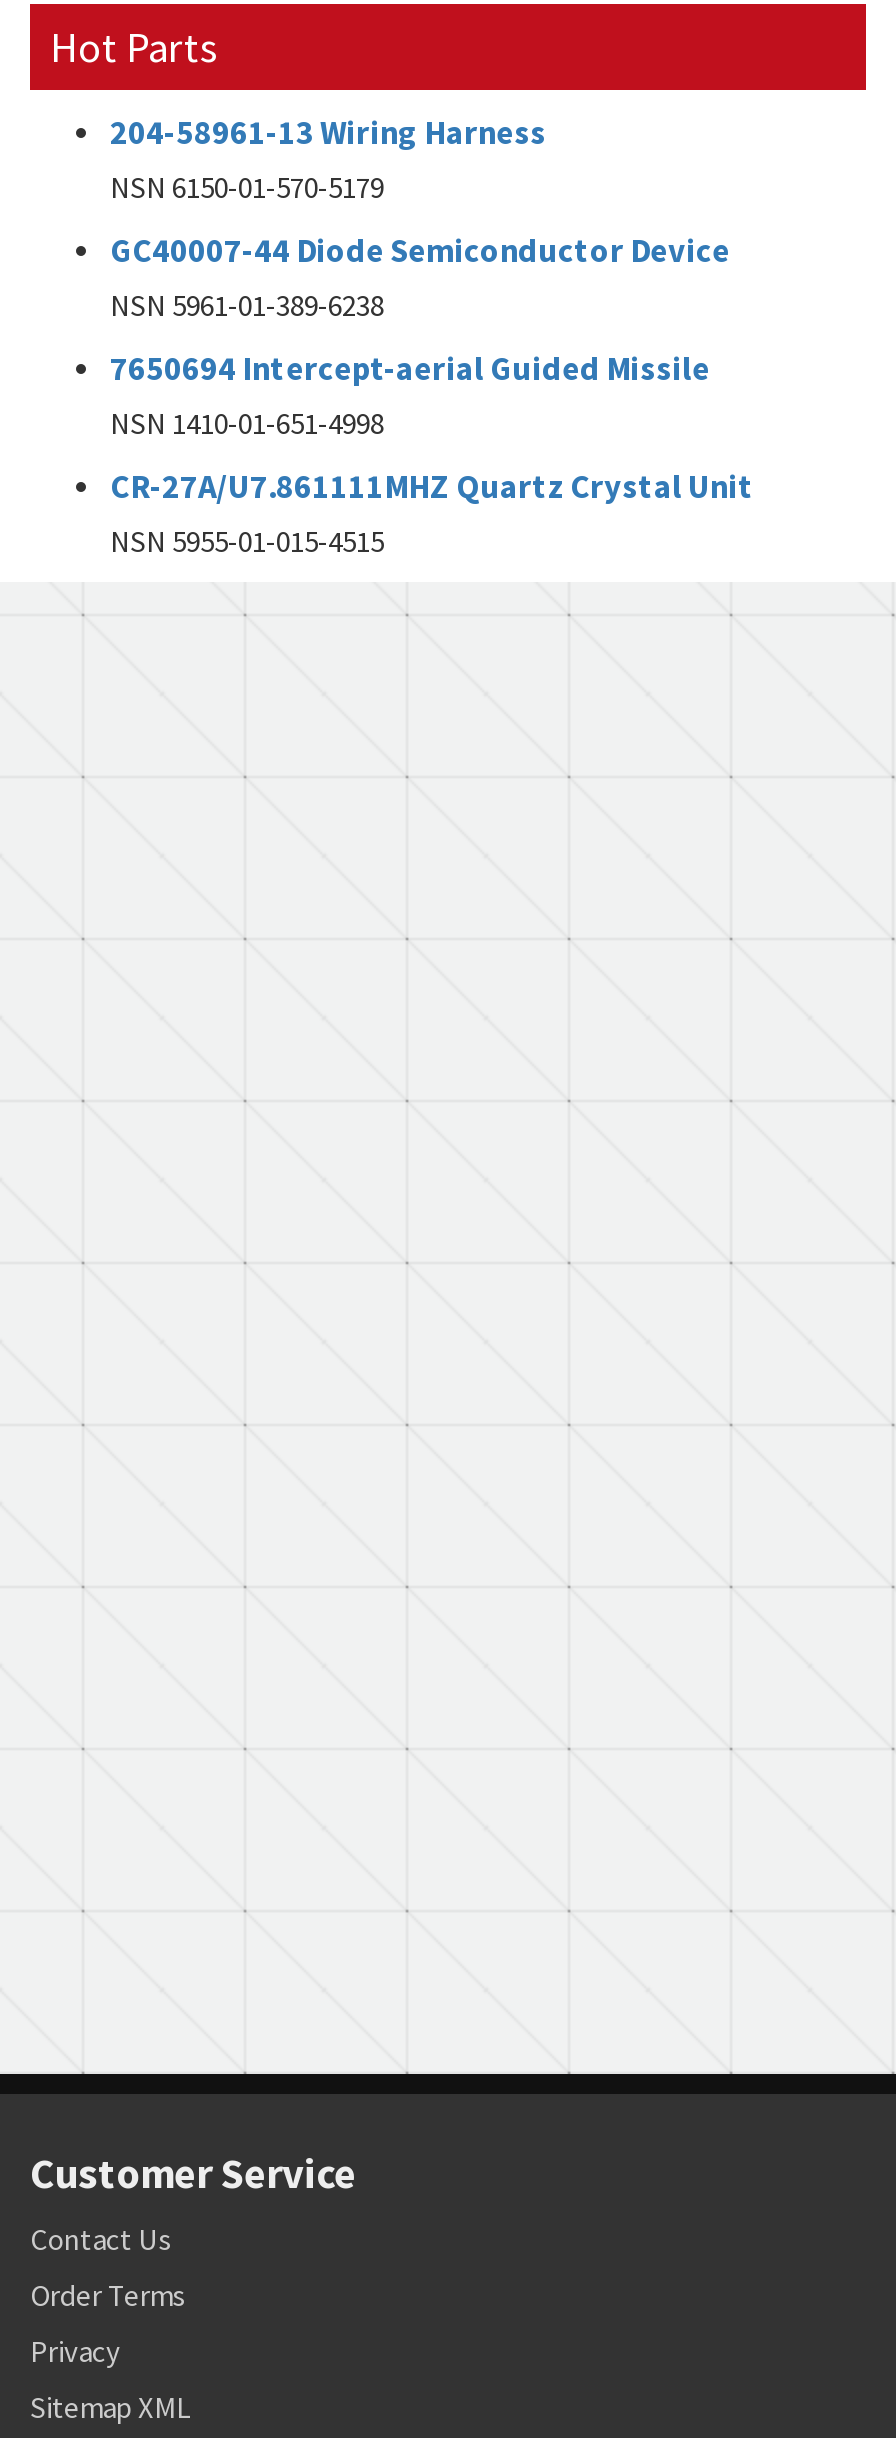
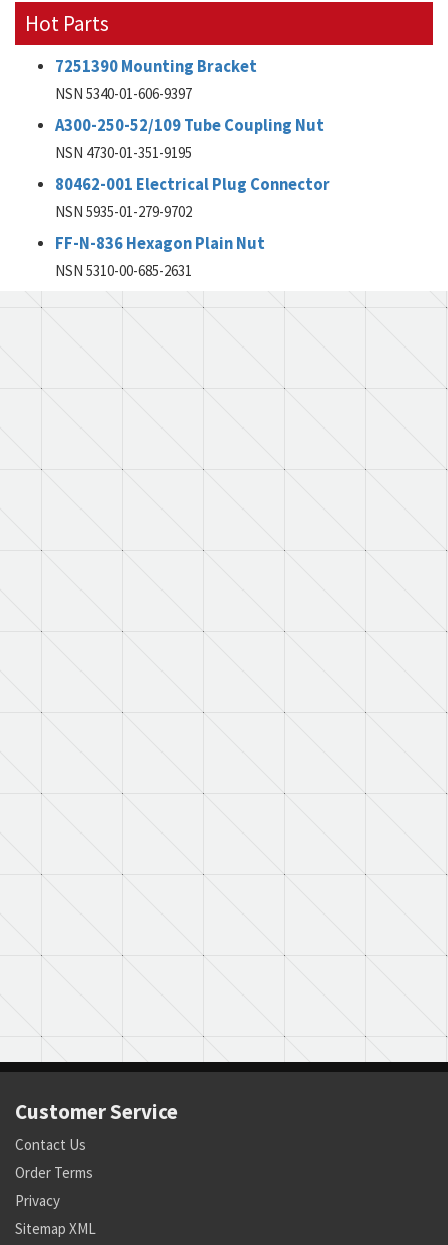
- 204-58961-13 Wiring Harness
- NSN 6150-01-570-5179
+ 7251390 Mounting Bracket
+ NSN 5340-01-606-9397

- GC40007-44 Diode Semiconductor Device
- NSN 5961-01-389-6238
+ A300-250-52/109 Tube Coupling Nut
+ NSN 4730-01-351-9195

- 7650694 Intercept-aerial Guided Missile
- NSN 1410-01-651-4998
+ 80462-001 Electrical Plug Connector
+ NSN 5935-01-279-9702

- CR-27A/U7.861111MHZ Quartz Crystal Unit
- NSN 5955-01-015-4515
+ FF-N-836 Hexagon Plain Nut
+ NSN 5310-00-685-2631
